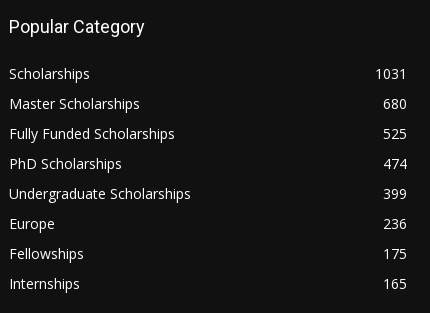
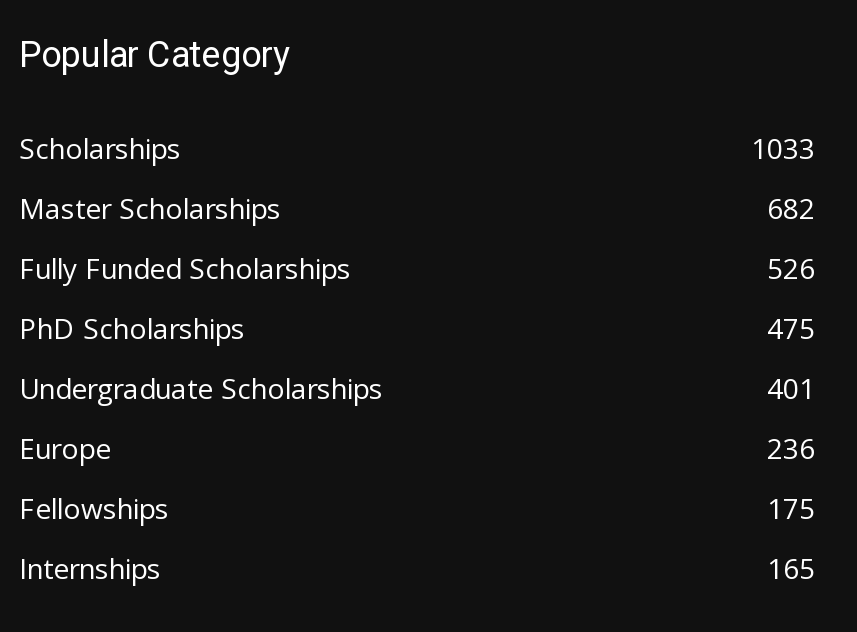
- 1031
+ 1033

- 680
+ 682

- 525
+ 526

- 474
+ 475

- 399
+ 401
